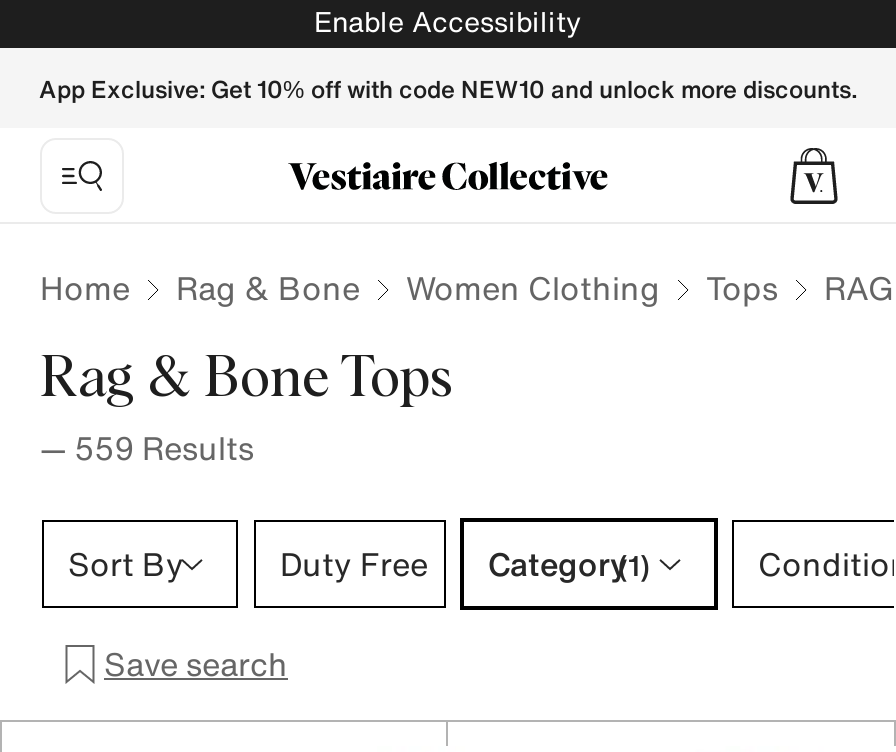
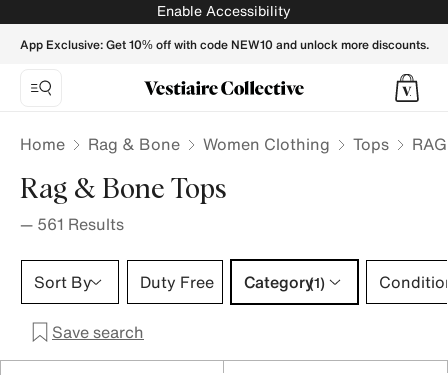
- — 559 Results
+ — 561 Results
